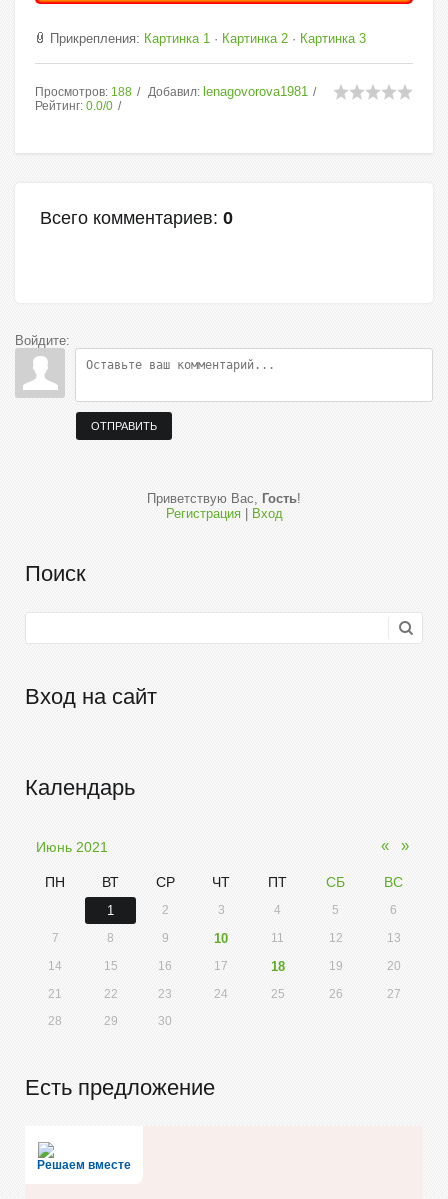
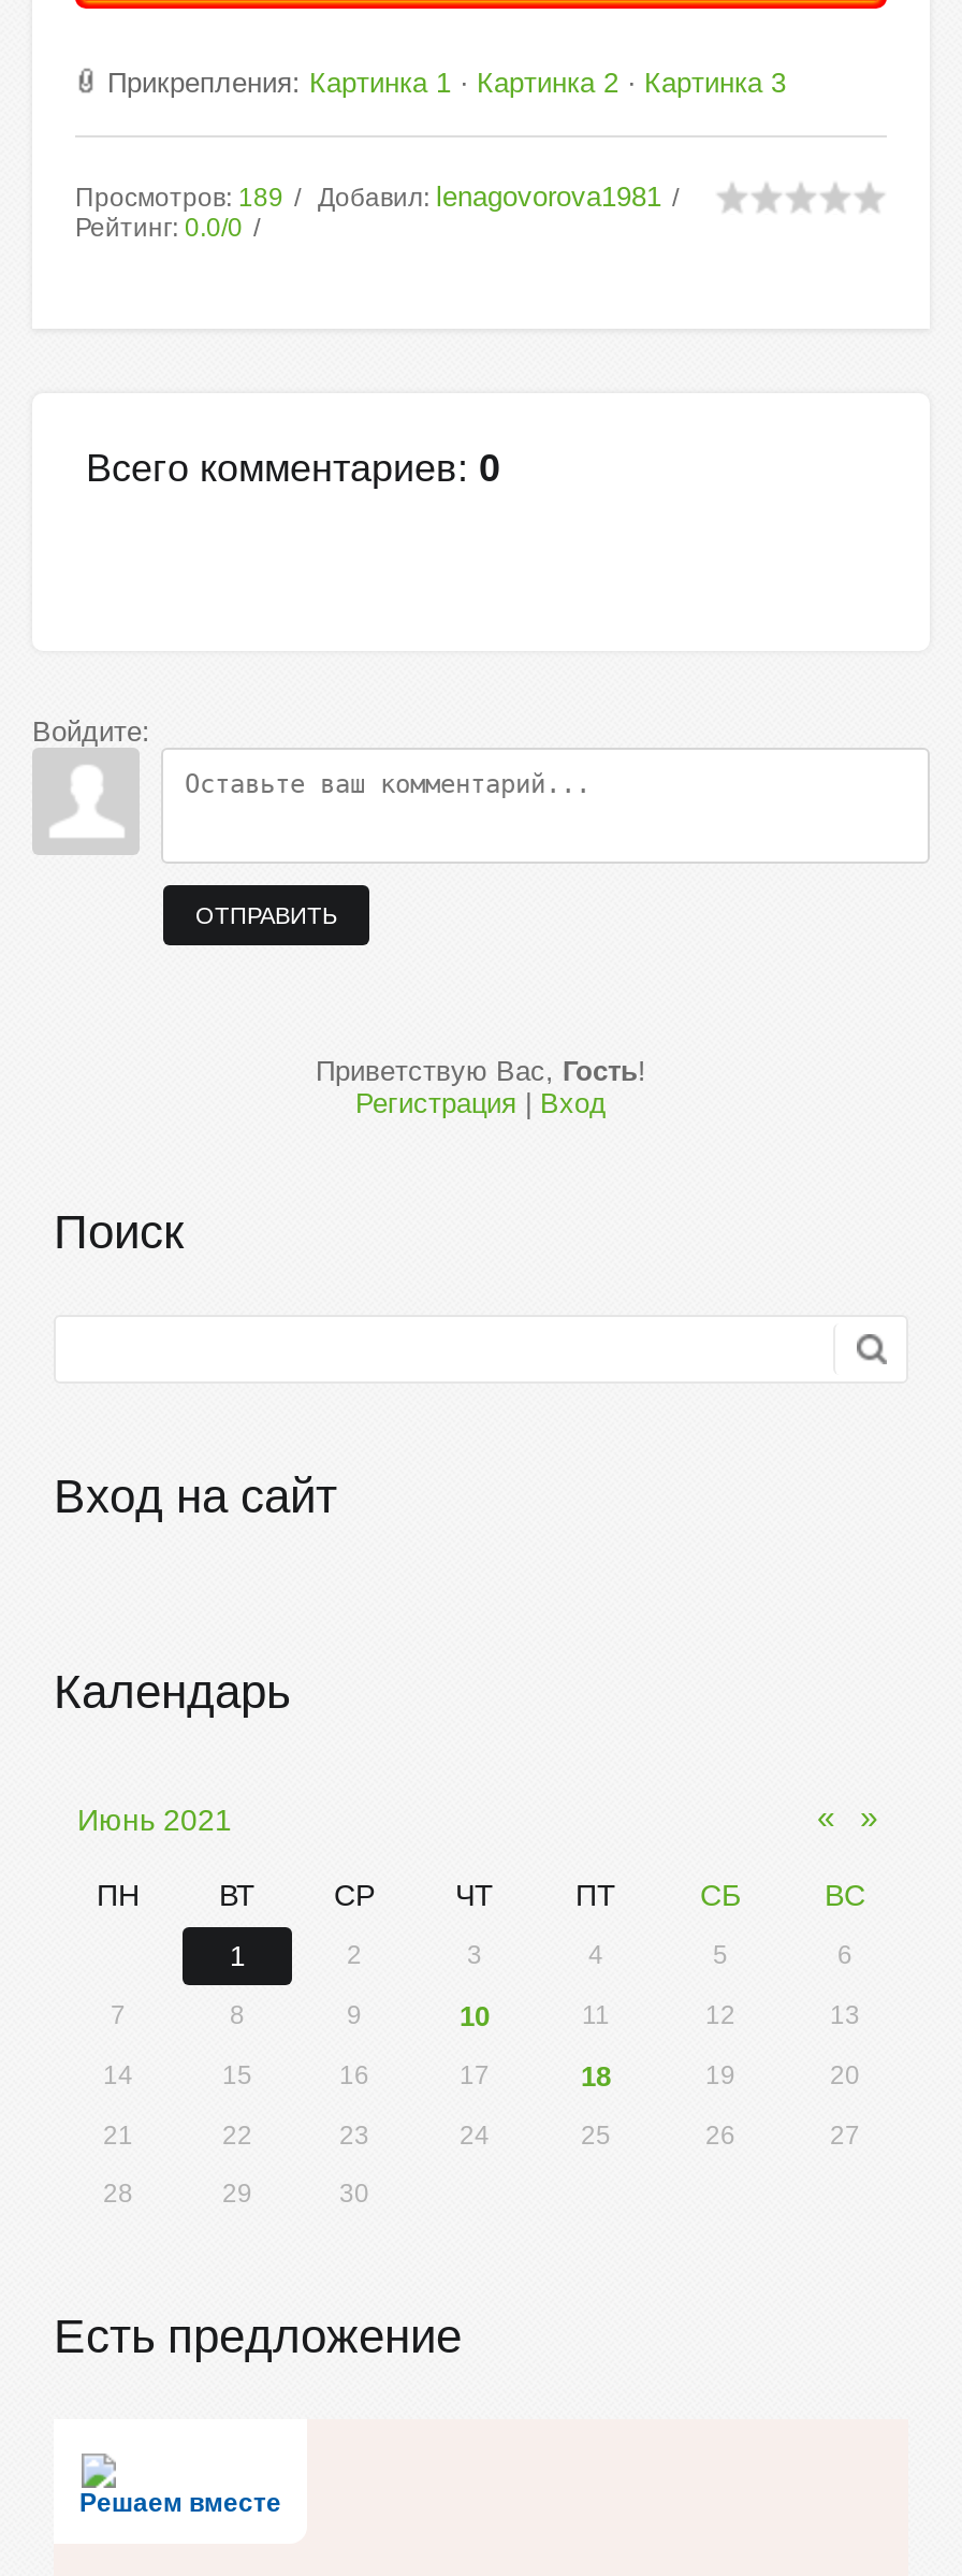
- Просмотров: 188
+ Просмотров: 189
